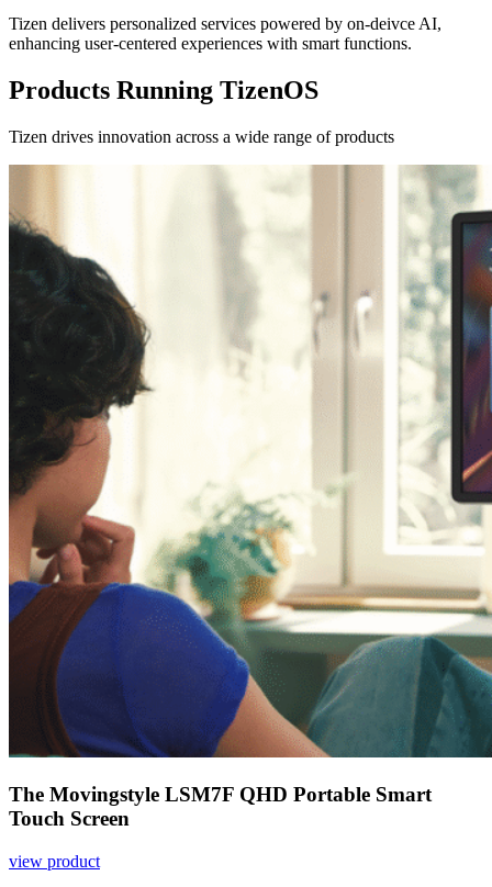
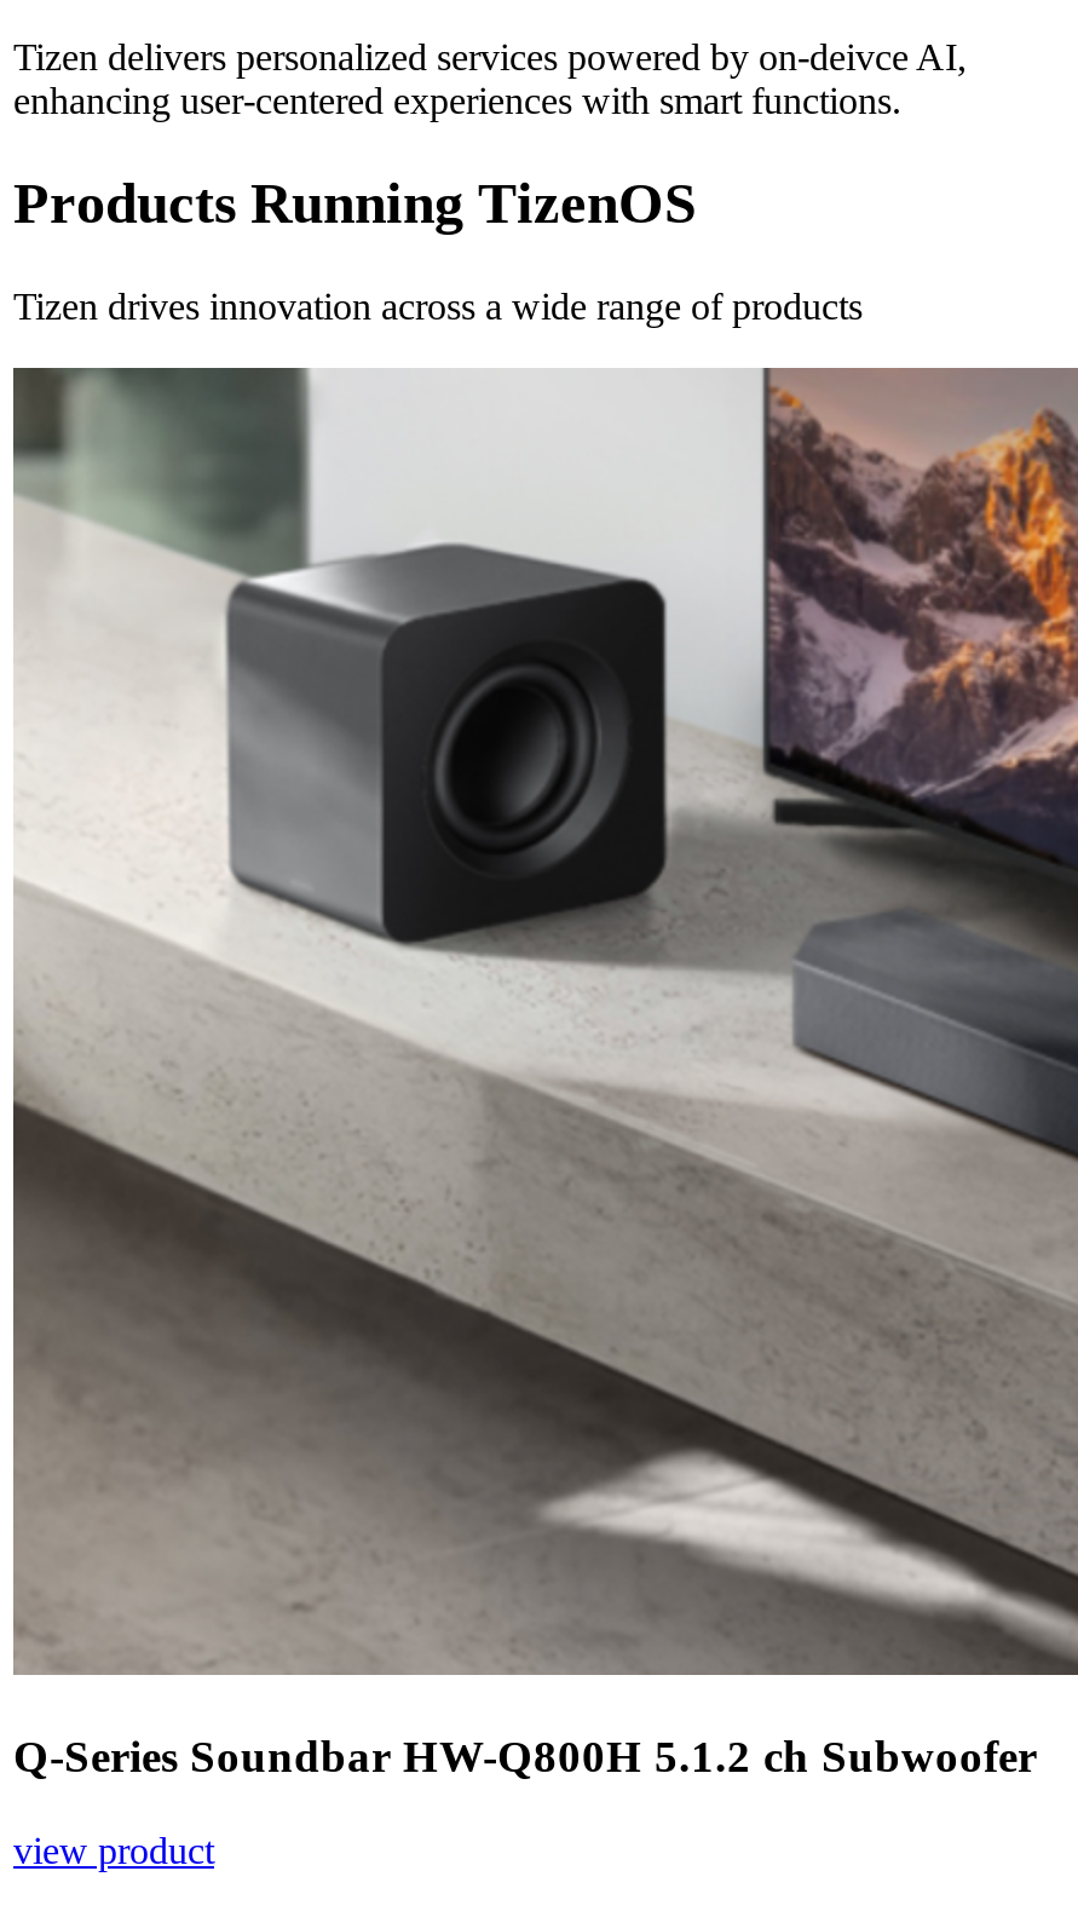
- [image]
- The Movingstyle LSM7F QHD Portable Smart
- Touch Screen
+ [image]
+ Q-Series Soundbar HW-Q800H 5.1.2 ch Subwoofer
